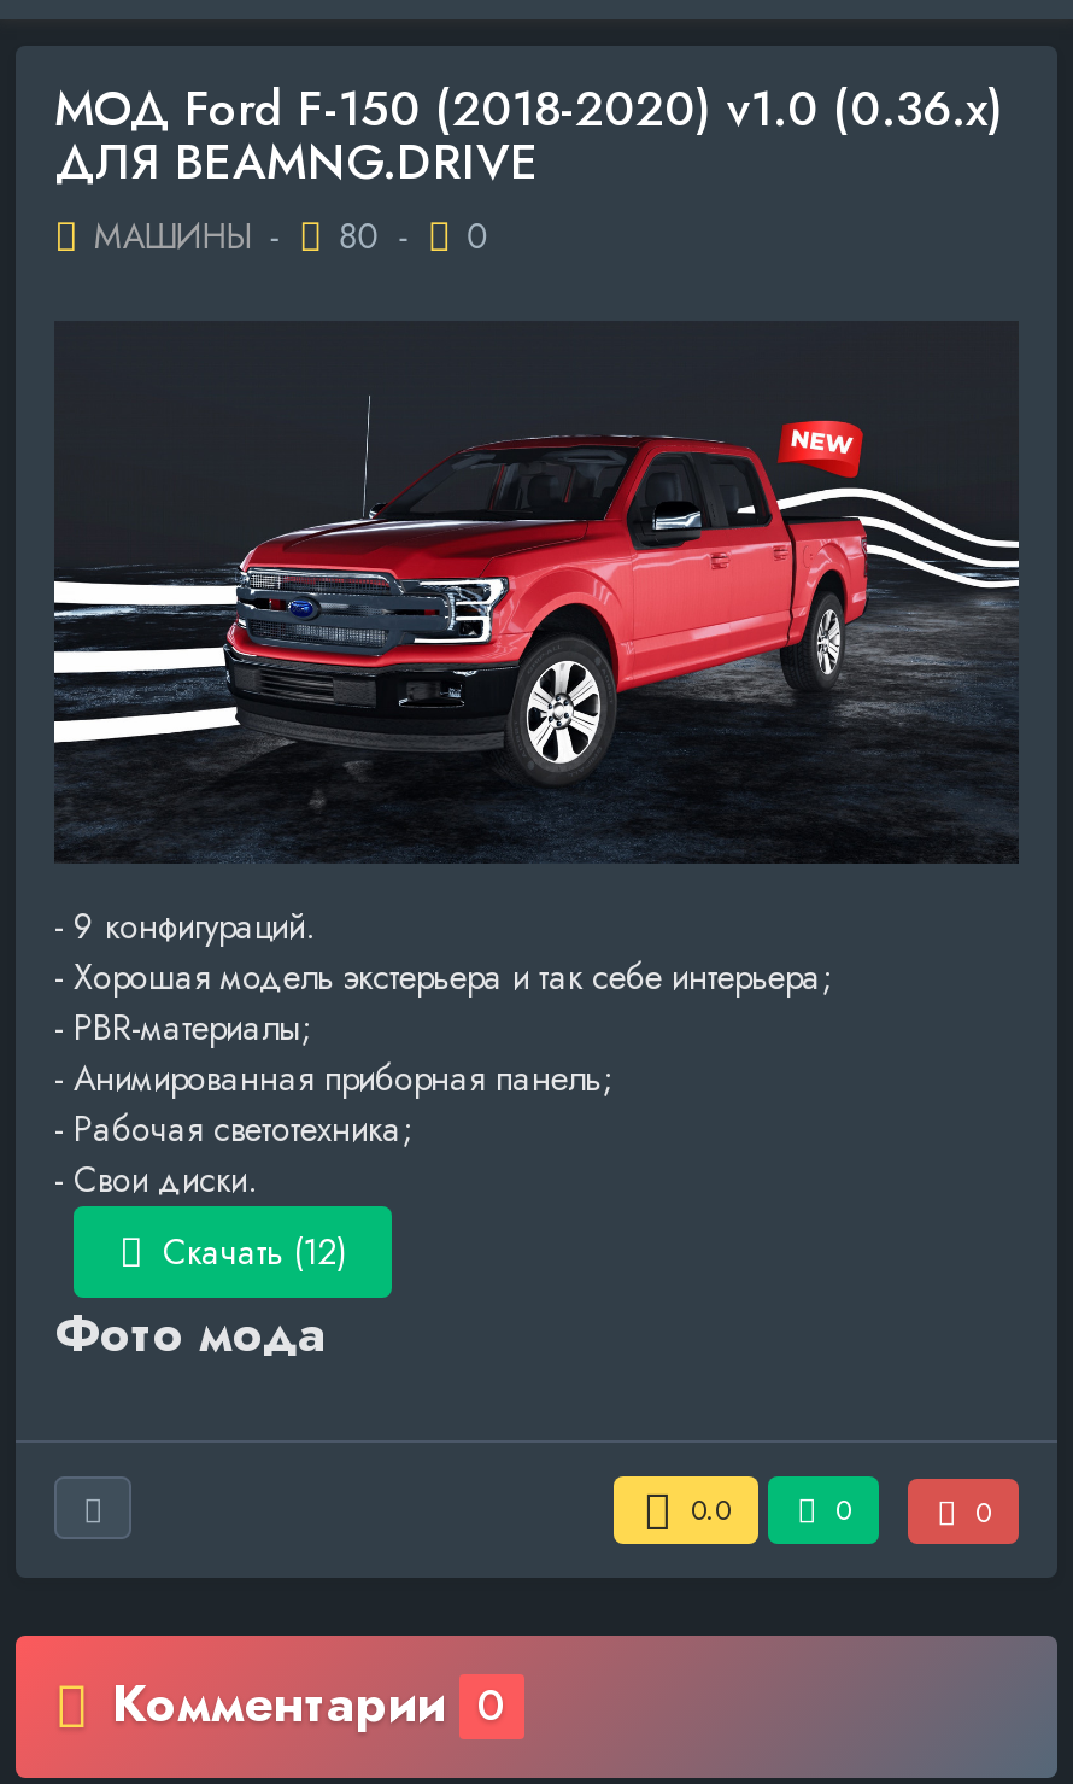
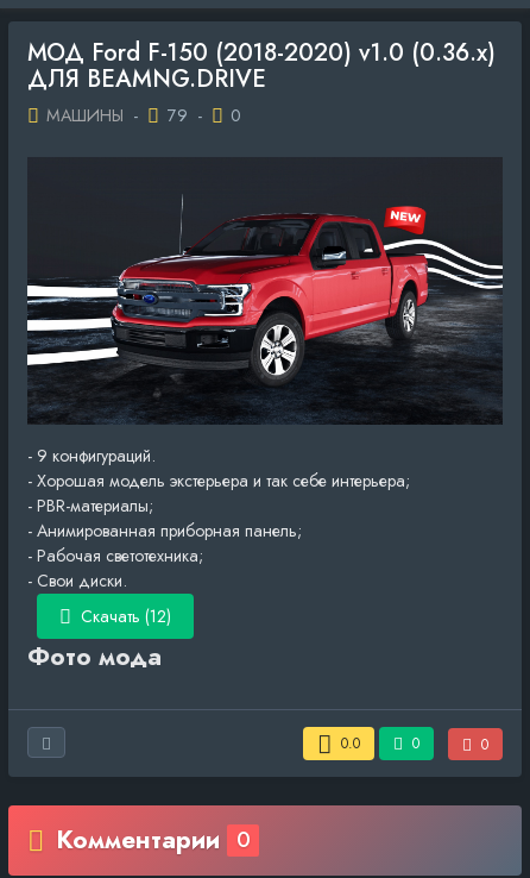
- МАШИНЫ - 80 - 0
+ МАШИНЫ - 79 - 0
